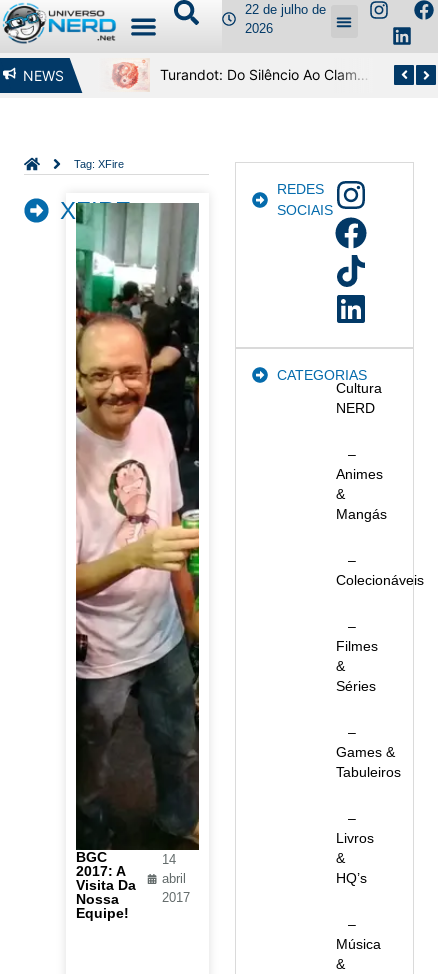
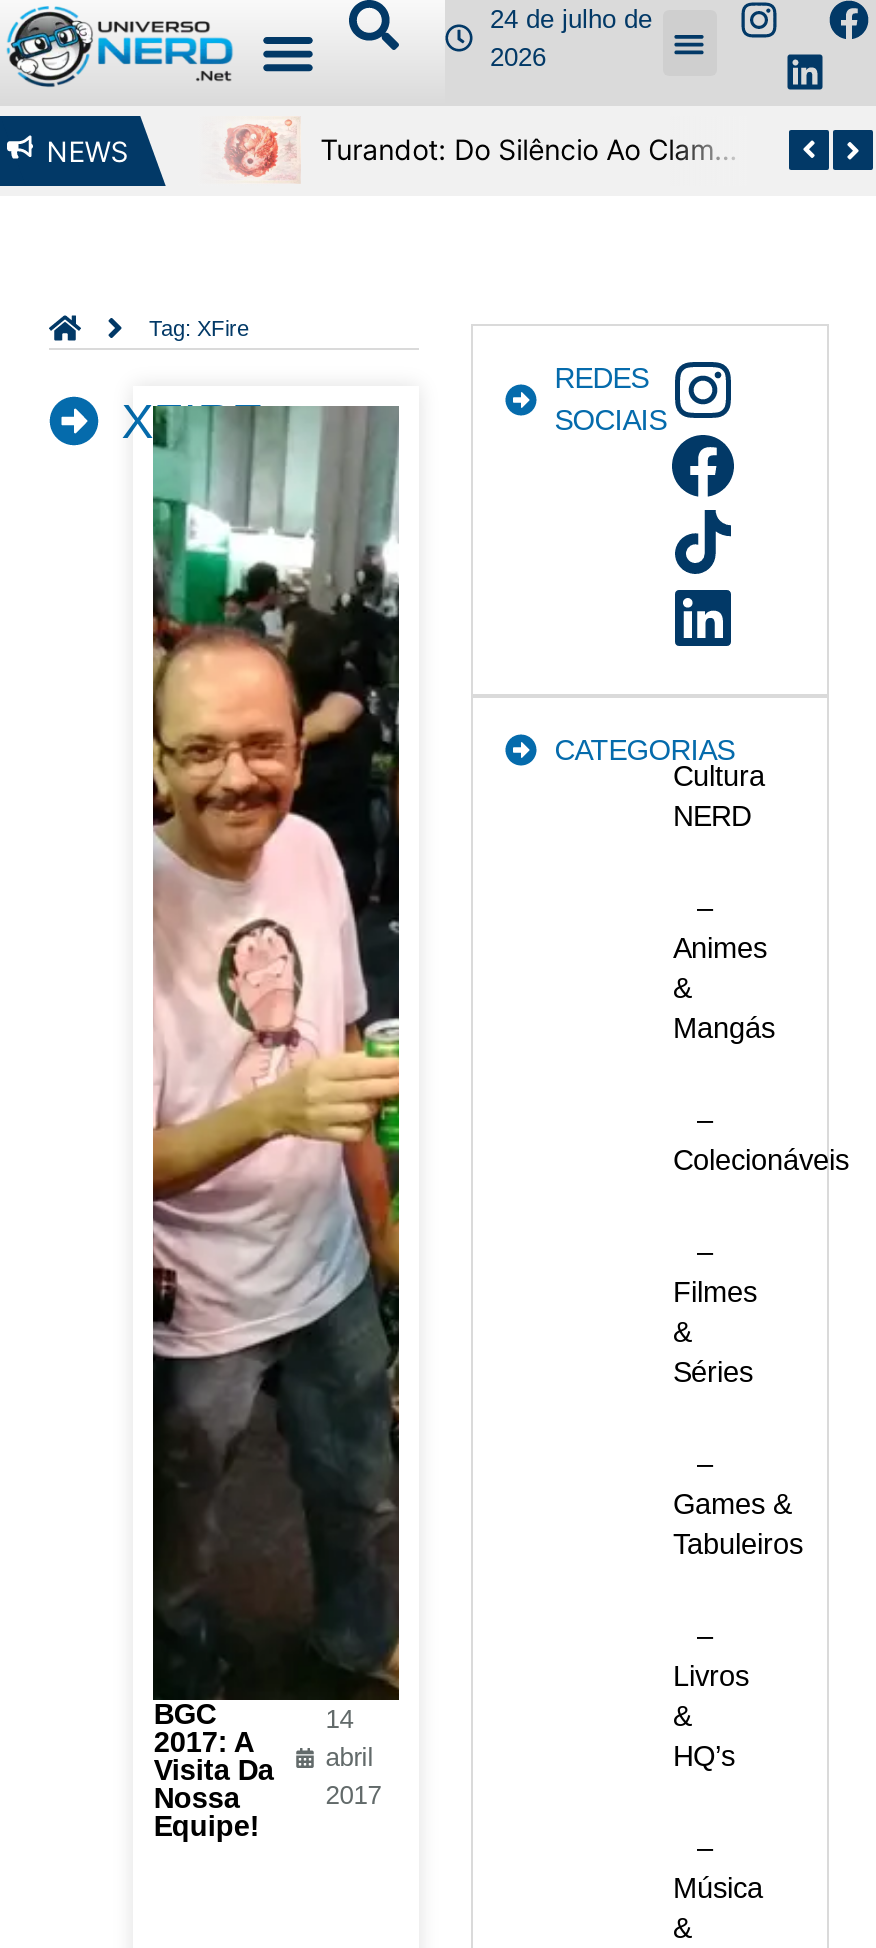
- 22 de julho de
+ 24 de julho de
